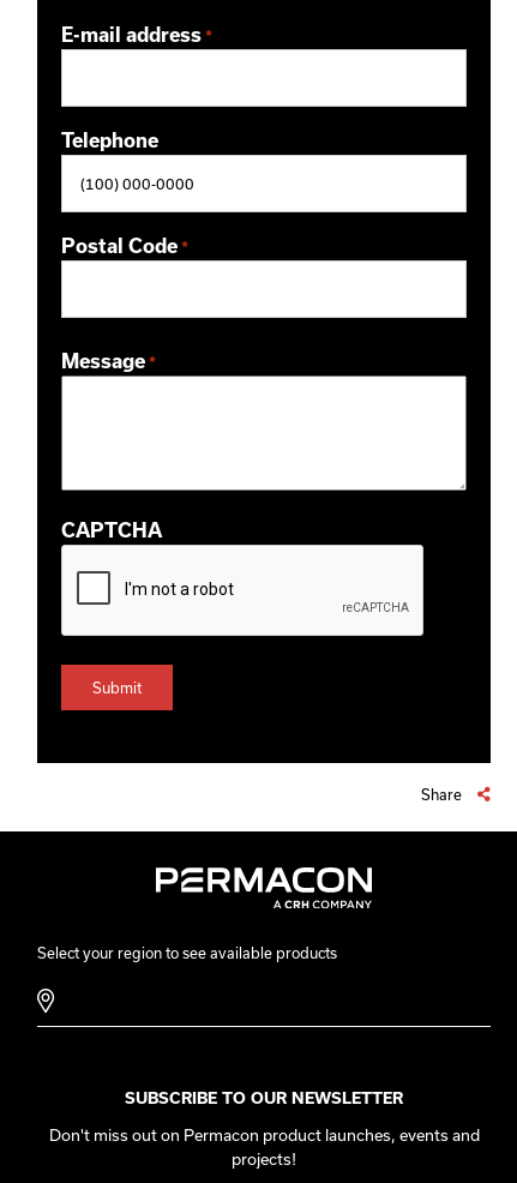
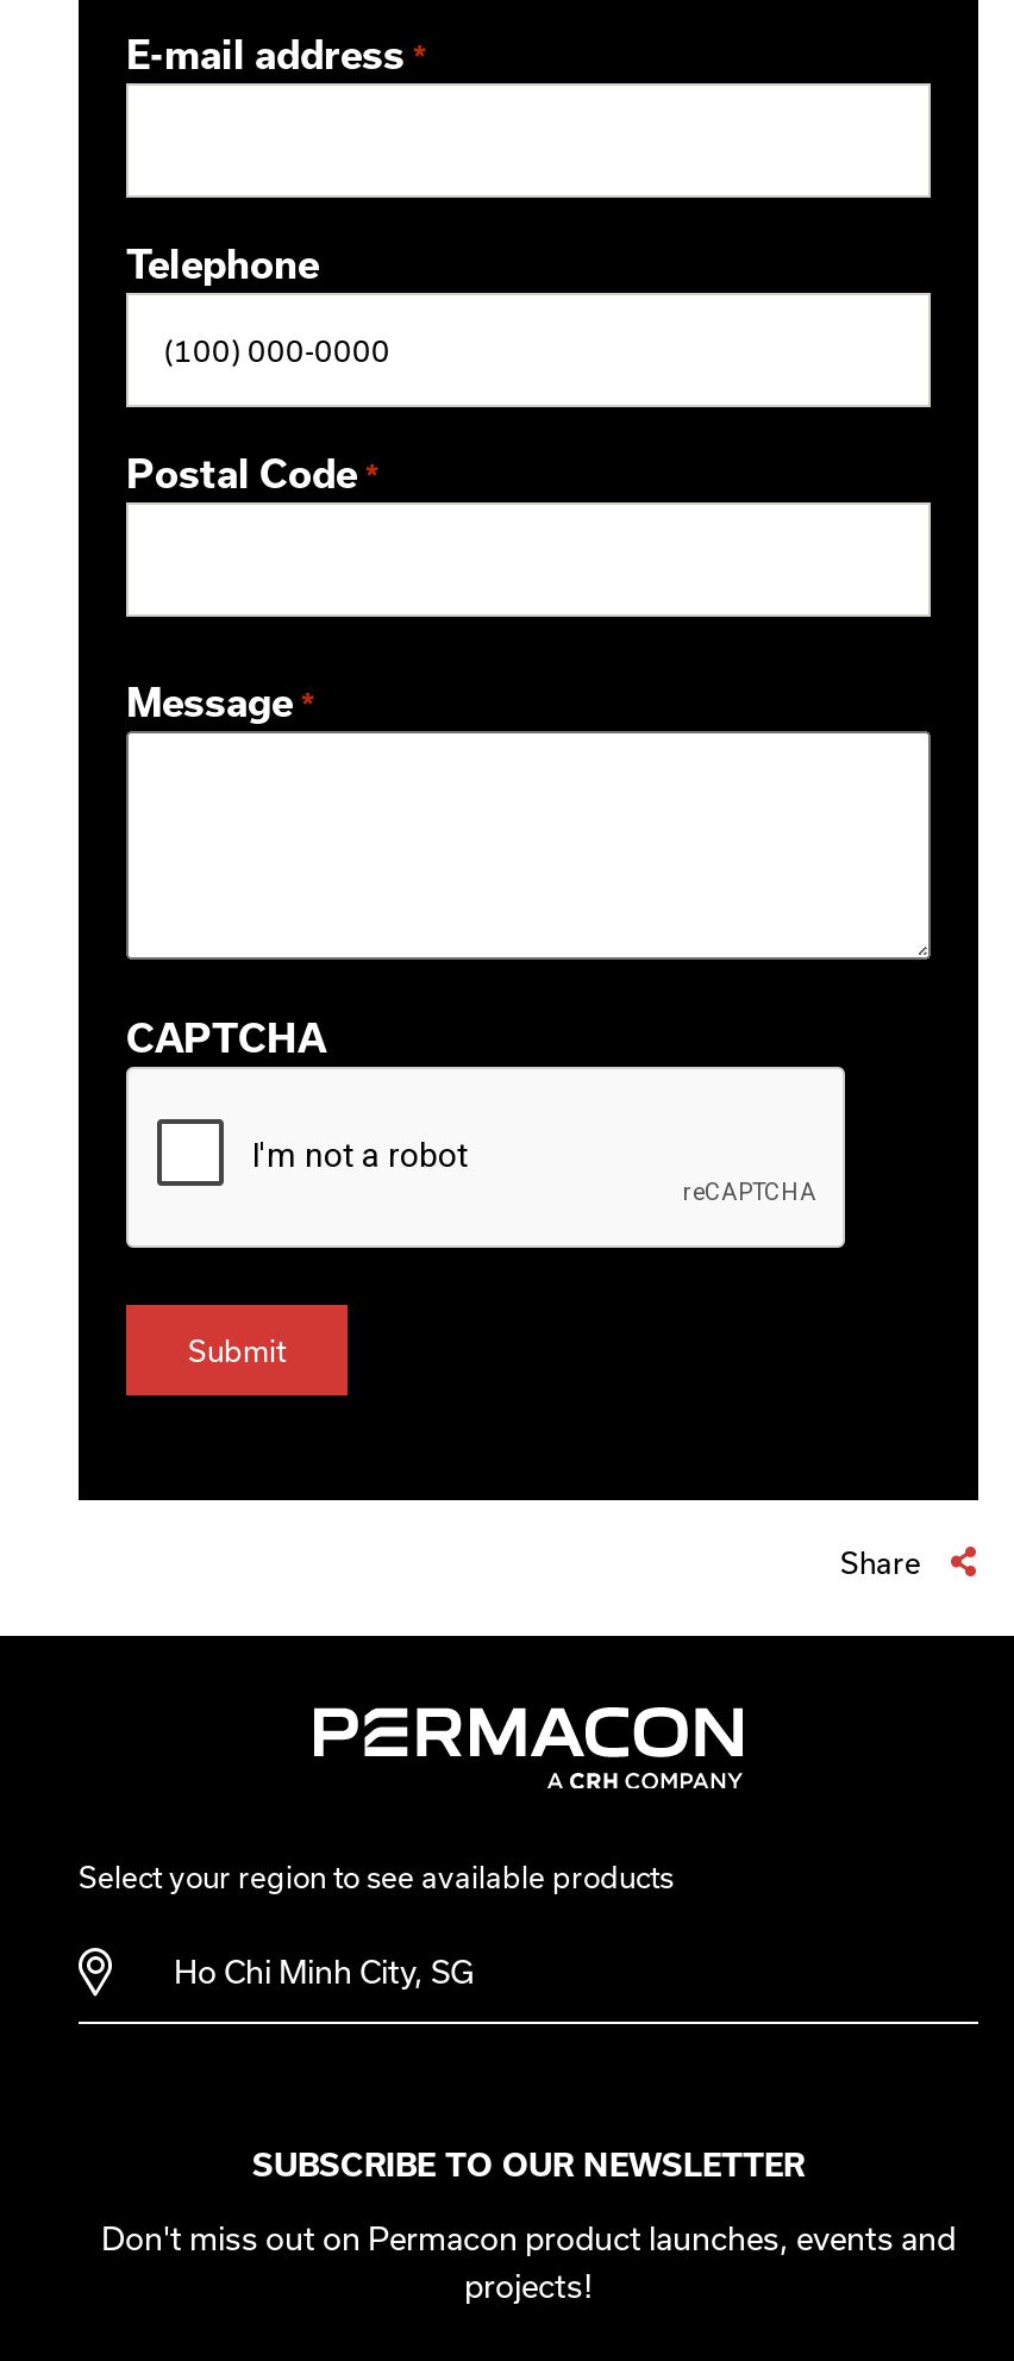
+ Ho Chi Minh City, SG
